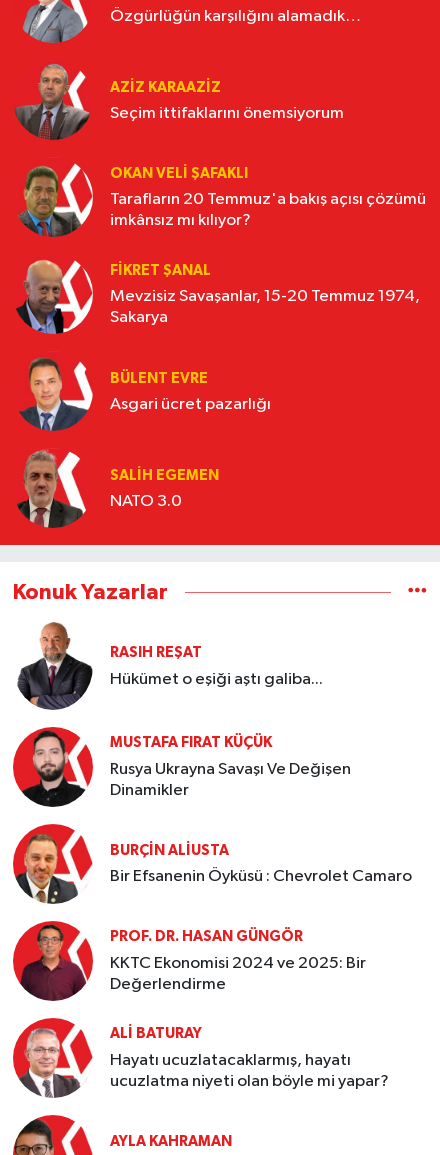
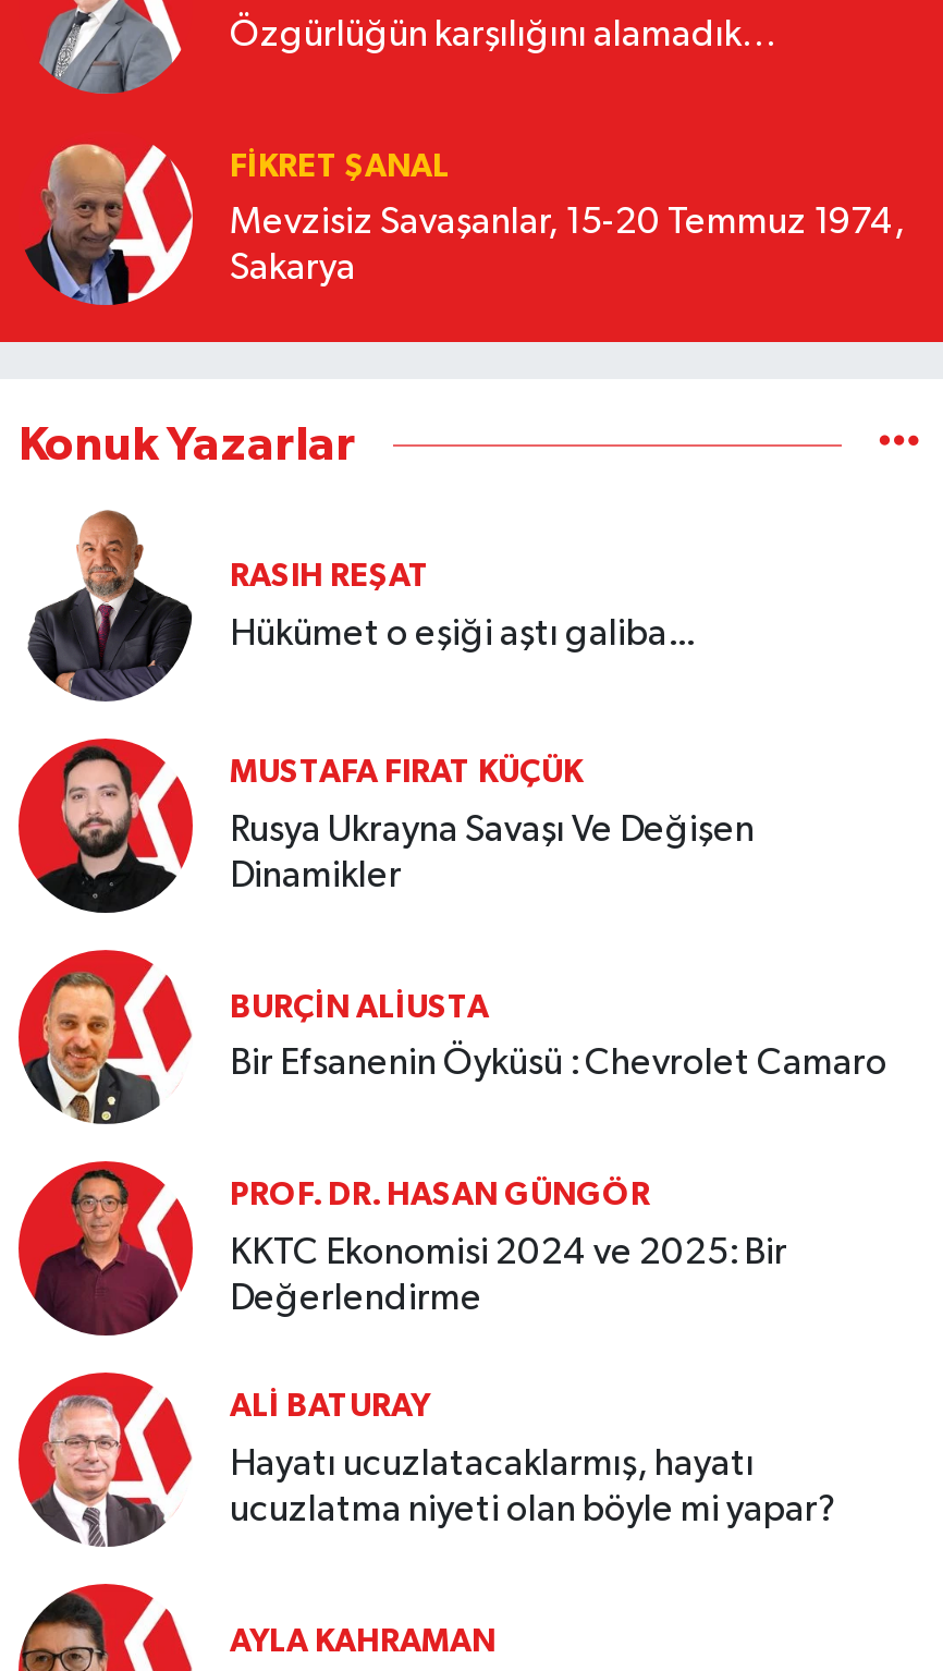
- [image]
- AZIZ KARAAZIZ
- Seçim ittifaklarını önemsiyorum

- [image]
- OKAN VELI ŞAFAKLI
- Tarafların 20 Temmuz'a bakış açısı çözümü
- imkânsız mı kılıyor?

- [image]
- BÜLENT EVRE
- Asgari ücret pazarlığı

- [image]
- SALIH EGEMEN
- NATO 3.0
